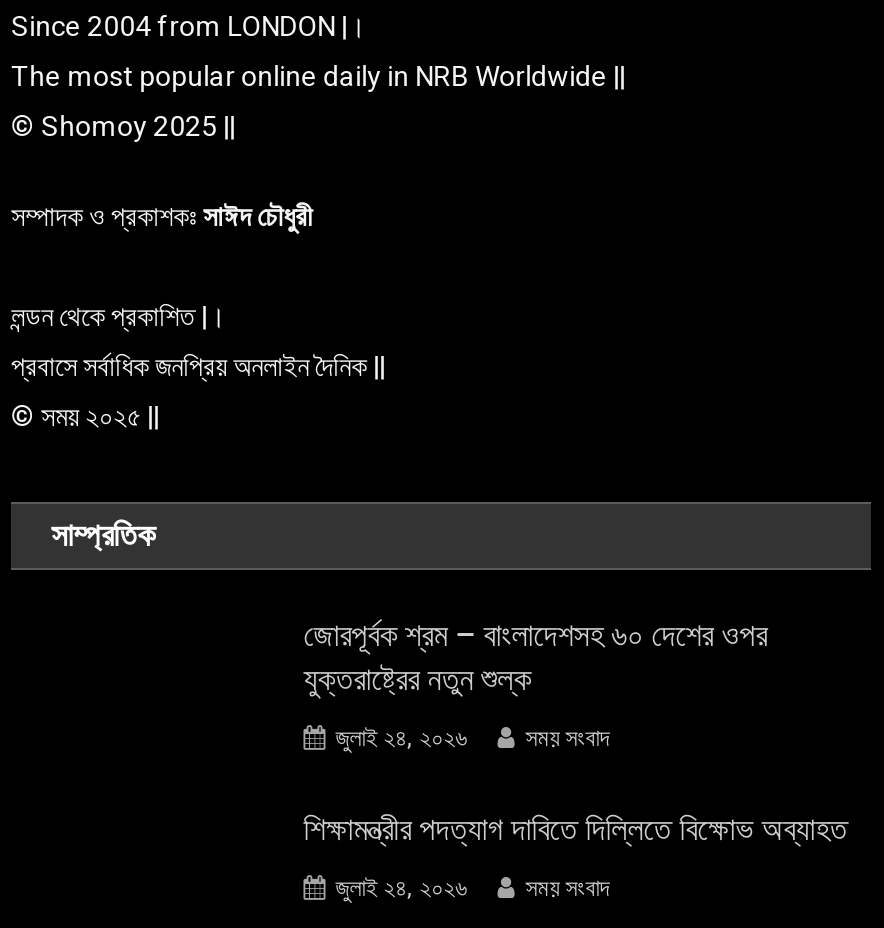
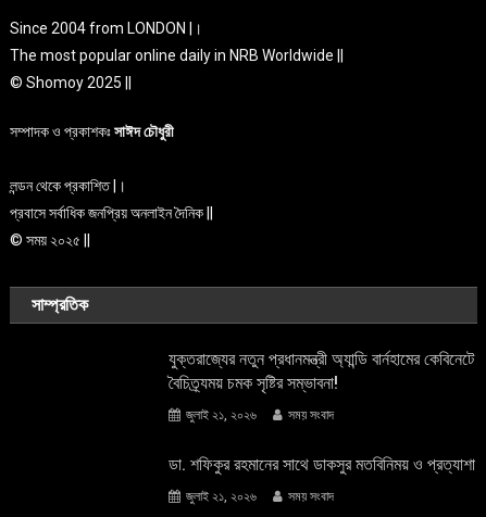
- জোরপূর্বক শ্রম – বাংলাদেশসহ ৬০ দেশের ওপর
- যুক্তরাষ্ট্রের নতুন শুল্ক
+ যুক্তরাজ্যের নতুন প্রধানমন্ত্রী অ্যান্ডি বার্নহামের কেবিনেটে
+ বৈচিত্র্যময় চমক সৃষ্টির সম্ভাবনা!

- জুলাই ২৪, ২০২৬
+ জুলাই ২১, ২০২৬

- শিক্ষামন্ত্রীর পদত্যাগ দাবিতে দিল্লিতে বিক্ষোভ অব্যাহত
+ ডা. শফিকুর রহমানের সাথে ডাকসুর মতবিনিময় ও প্রত্যাশা

- জুলাই ২৪, ২০২৬
+ জুলাই ২১, ২০২৬
